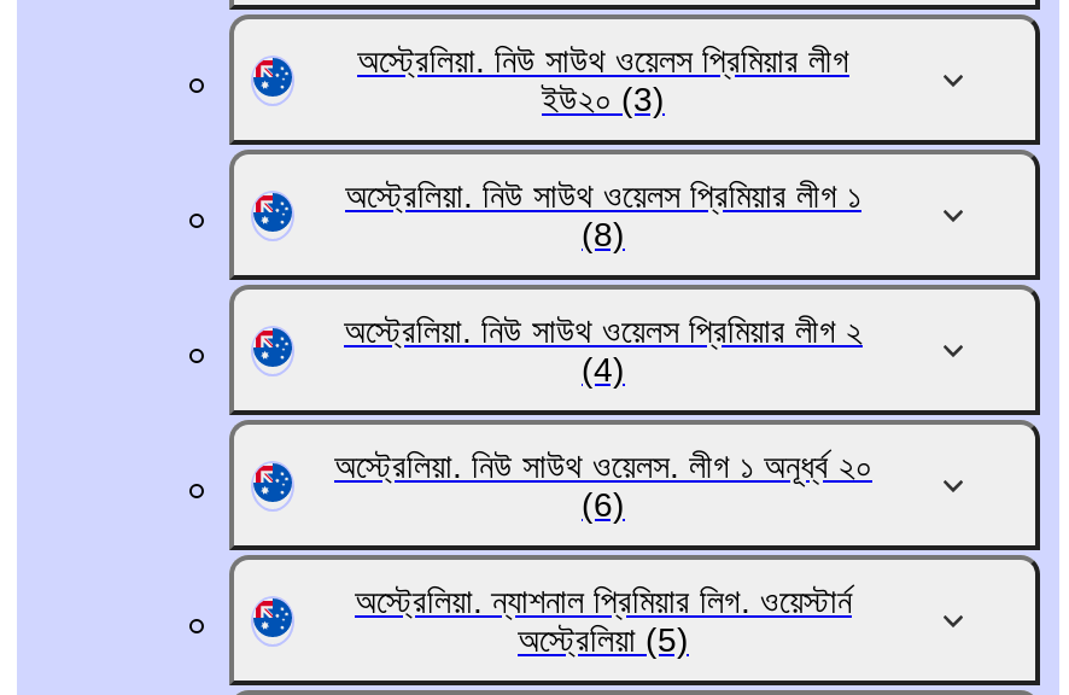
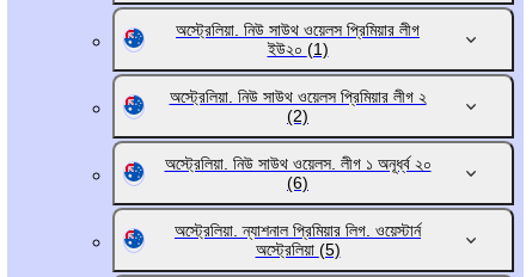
- ইউ২০ (3)
- অস্ট্রেলিয়া. নিউ সাউথ ওয়েলস প্রিমিয়ার লীগ ১
- (8)
+ ইউ২০ (1)

- (4)
+ (2)
